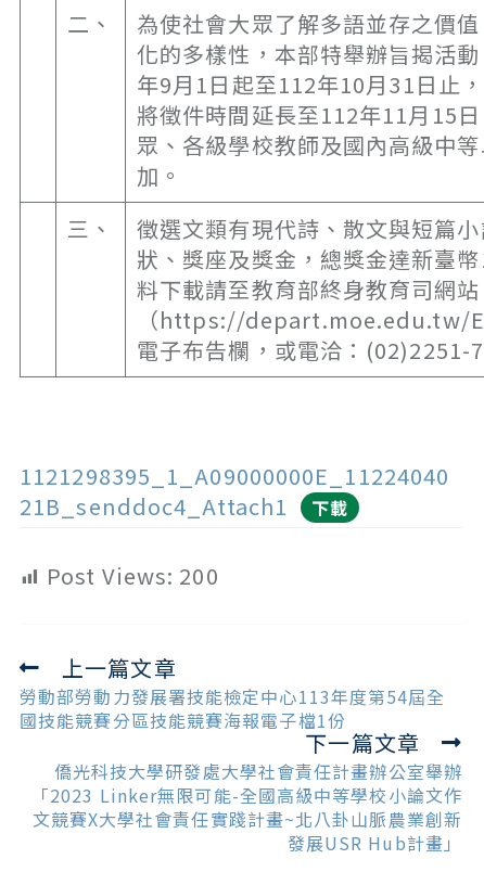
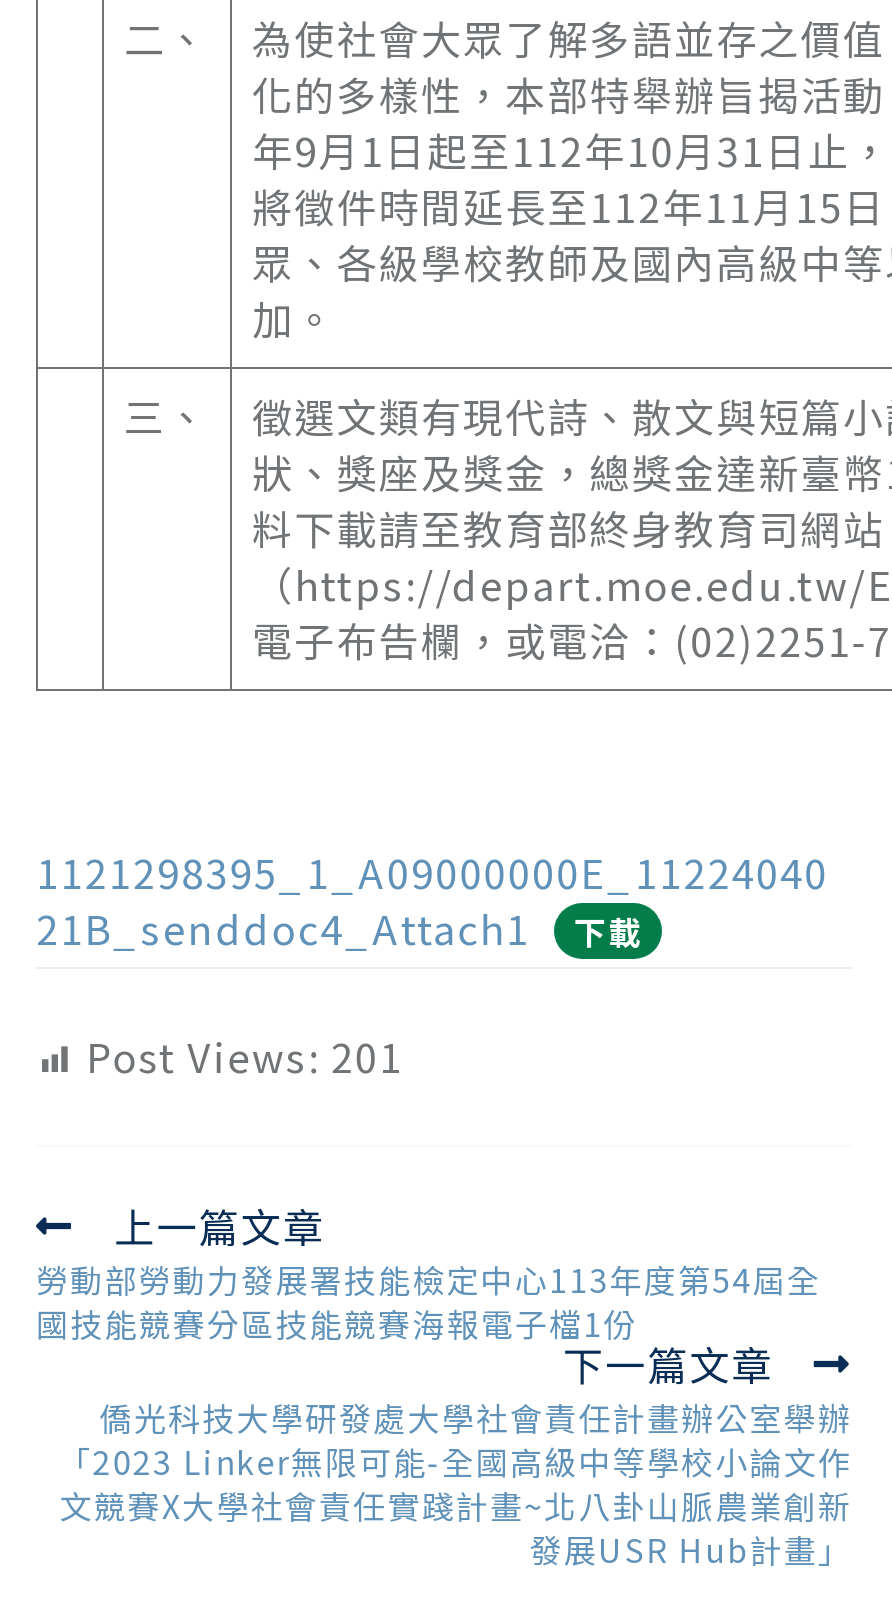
- Post Views: 200
+ Post Views: 201
